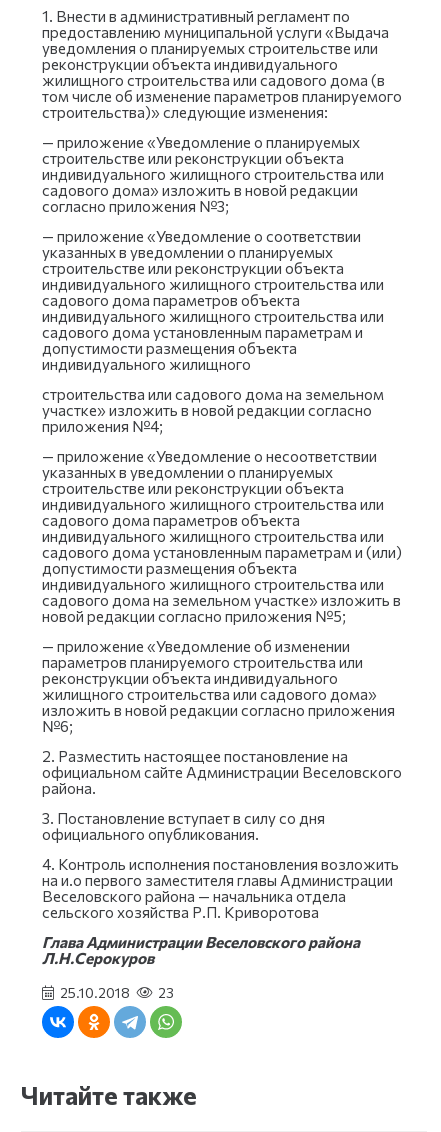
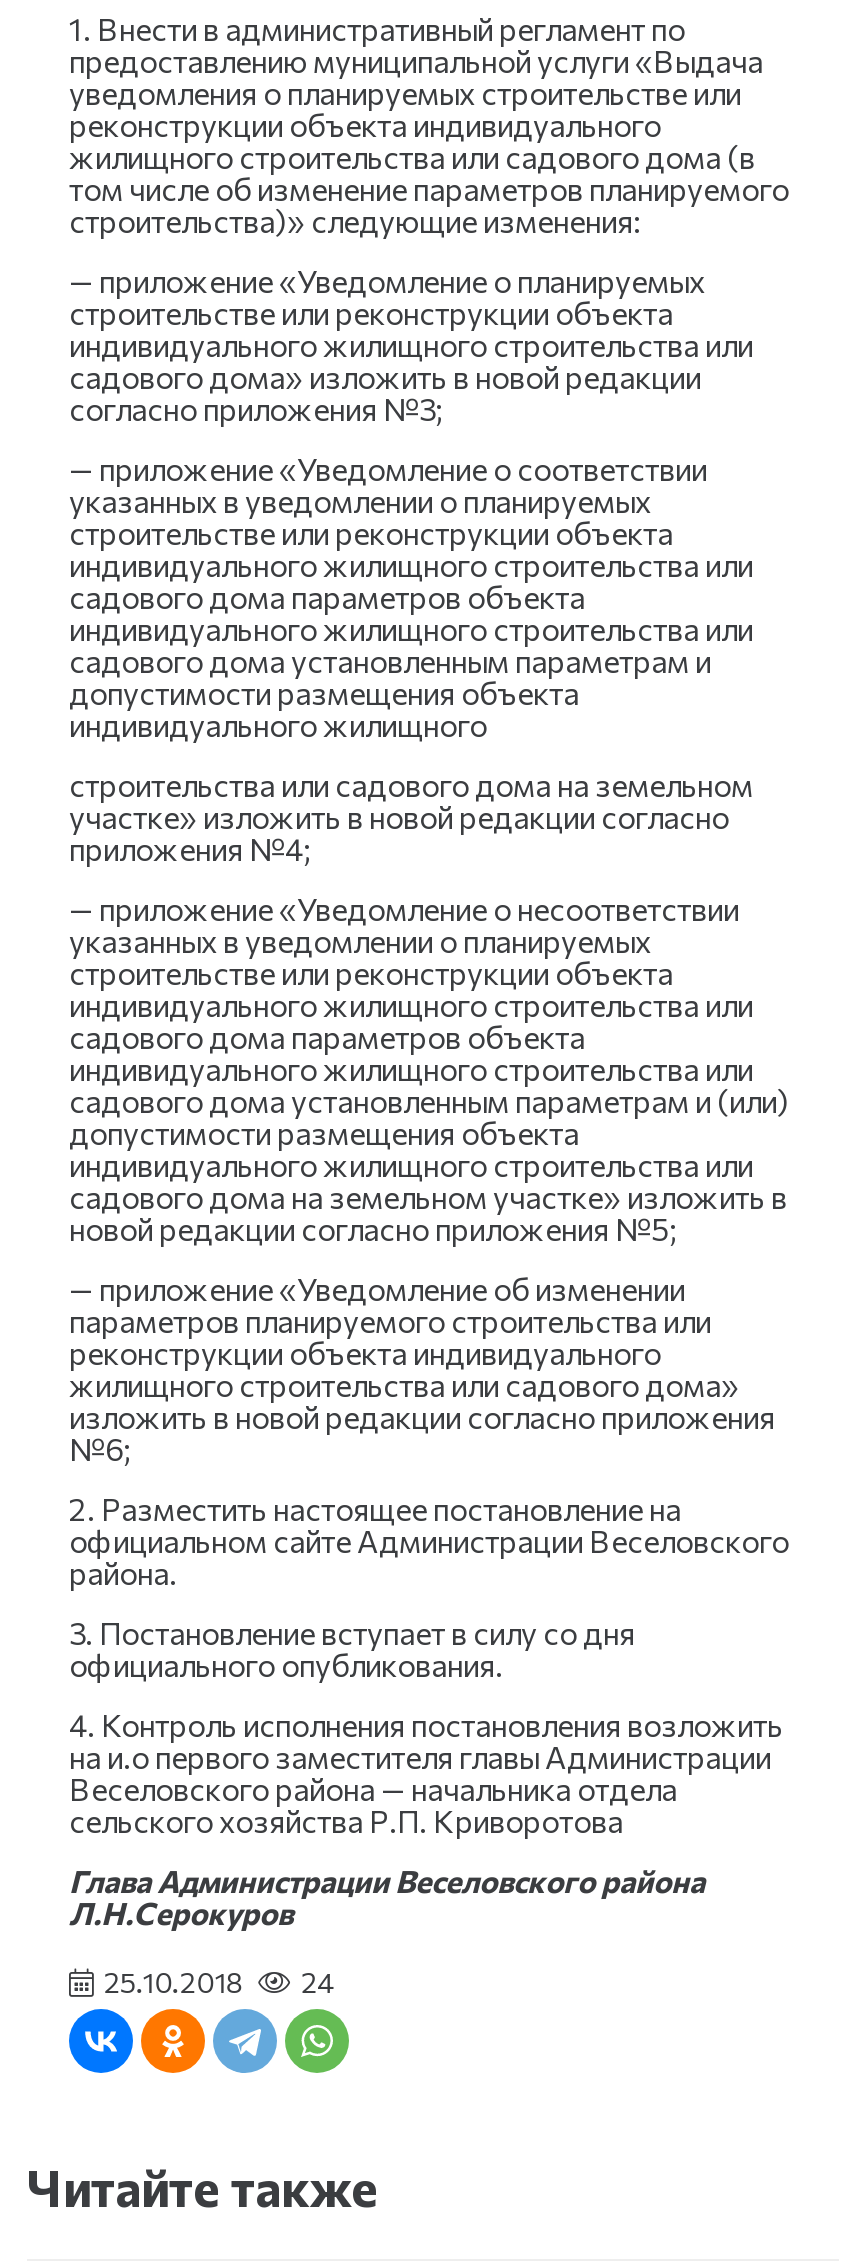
- 25.10.2018 23
+ 25.10.2018 24
